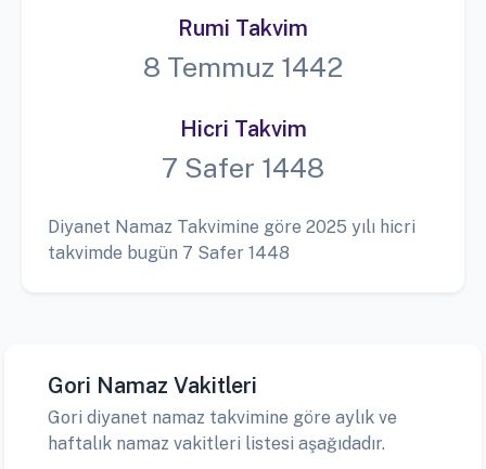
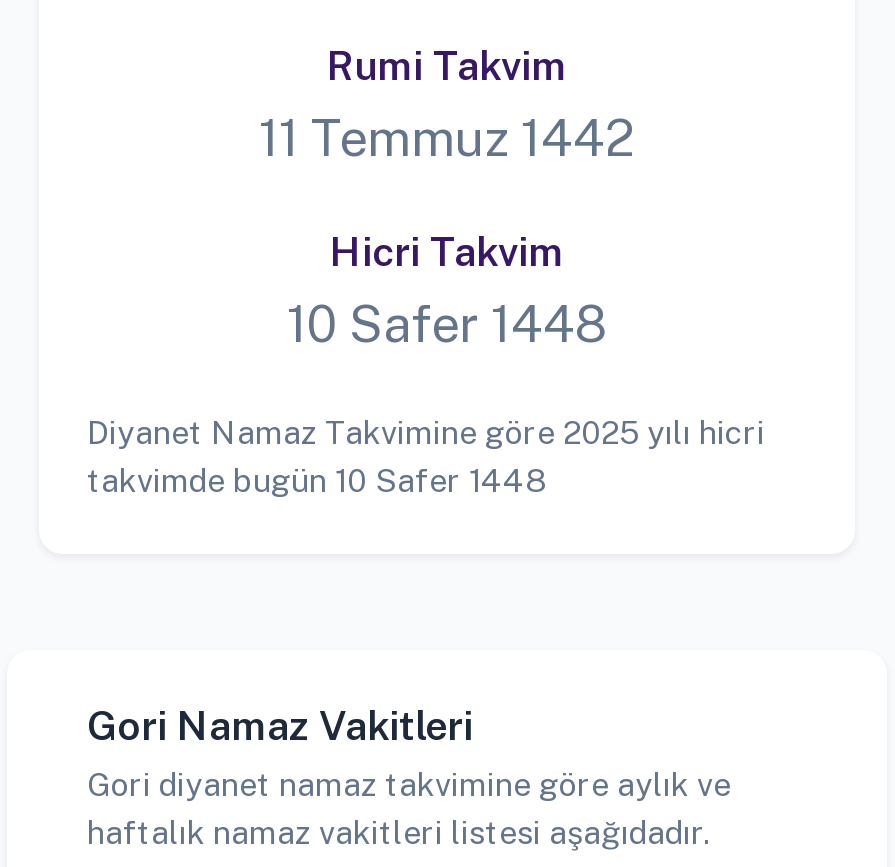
- 8 Temmuz 1442
+ 11 Temmuz 1442

- 7 Safer 1448
+ 10 Safer 1448

- takvimde bugün 7 Safer 1448
+ takvimde bugün 10 Safer 1448
